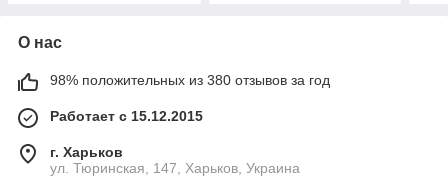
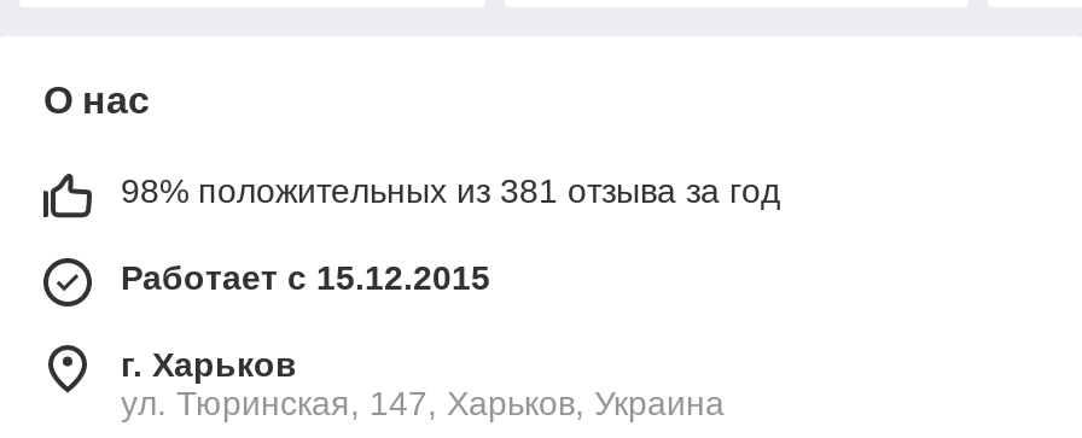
- 98% положительных из 380 отзывов за год
+ 98% положительных из 381 отзыва за год
